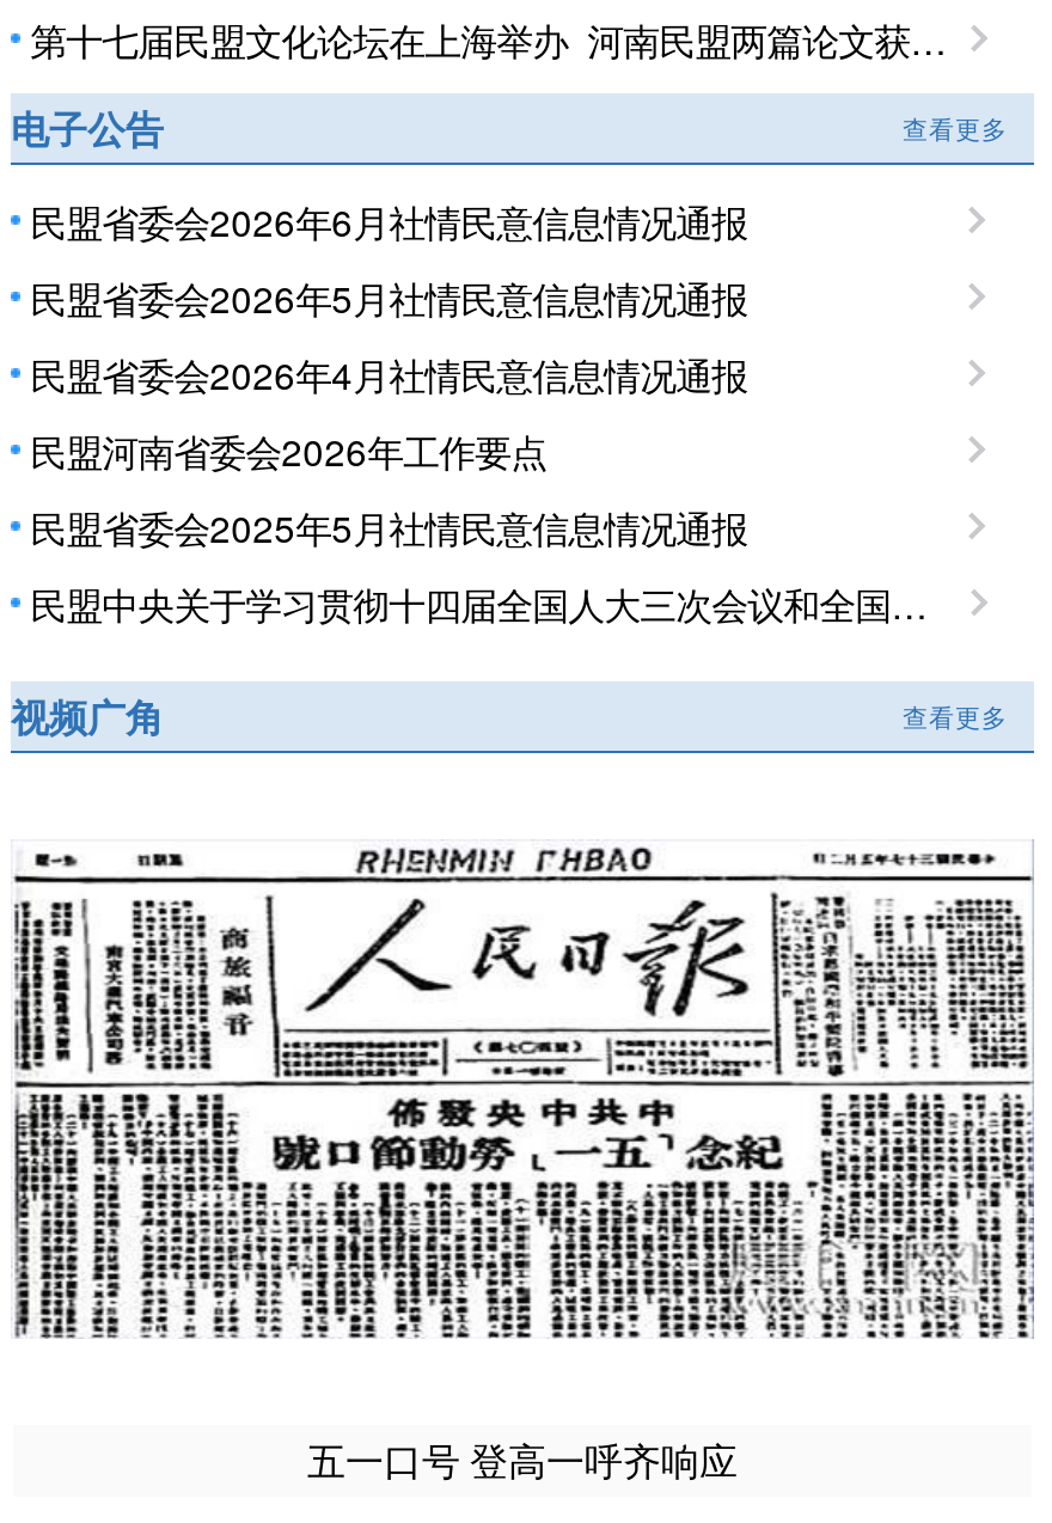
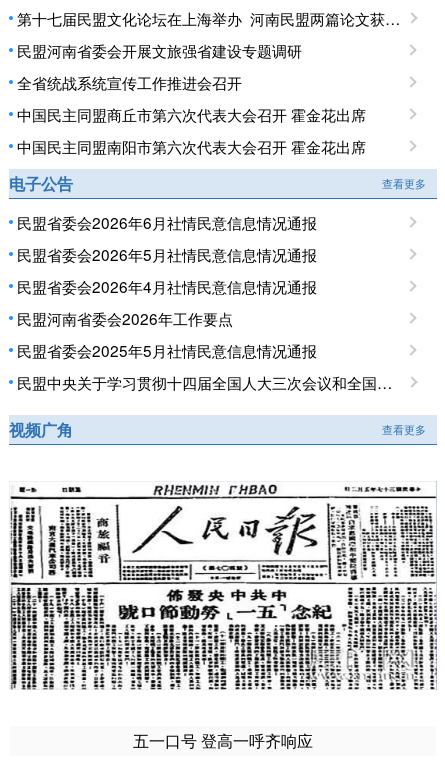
+ 民盟河南省委会开展文旅强省建设专题调研
+ 全省统战系统宣传工作推进会召开
+ 中国民主同盟商丘市第六次代表大会召开 霍金花出席
+ 中国民主同盟南阳市第六次代表大会召开 霍金花出席
